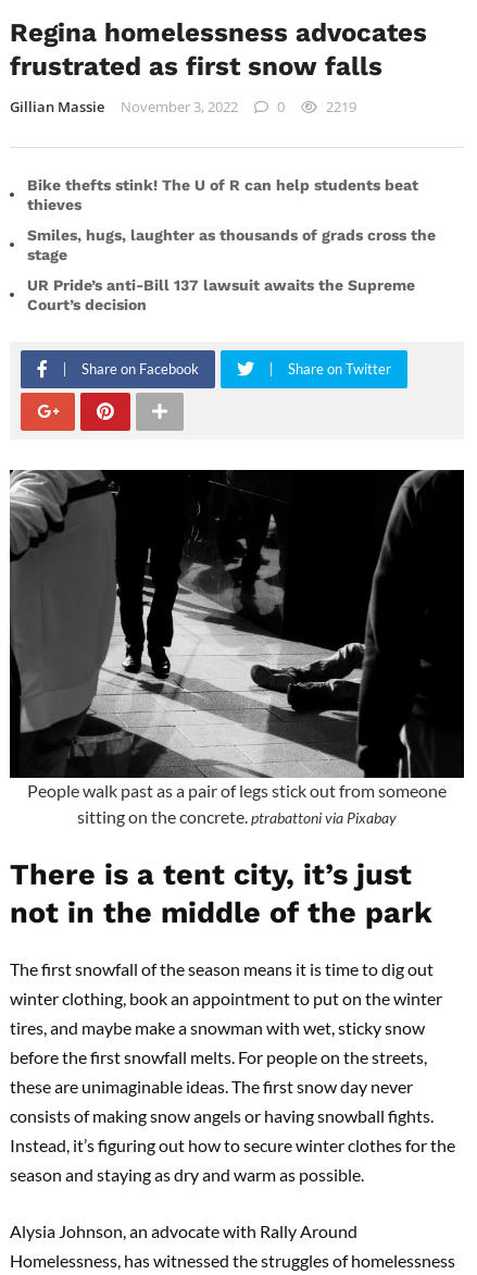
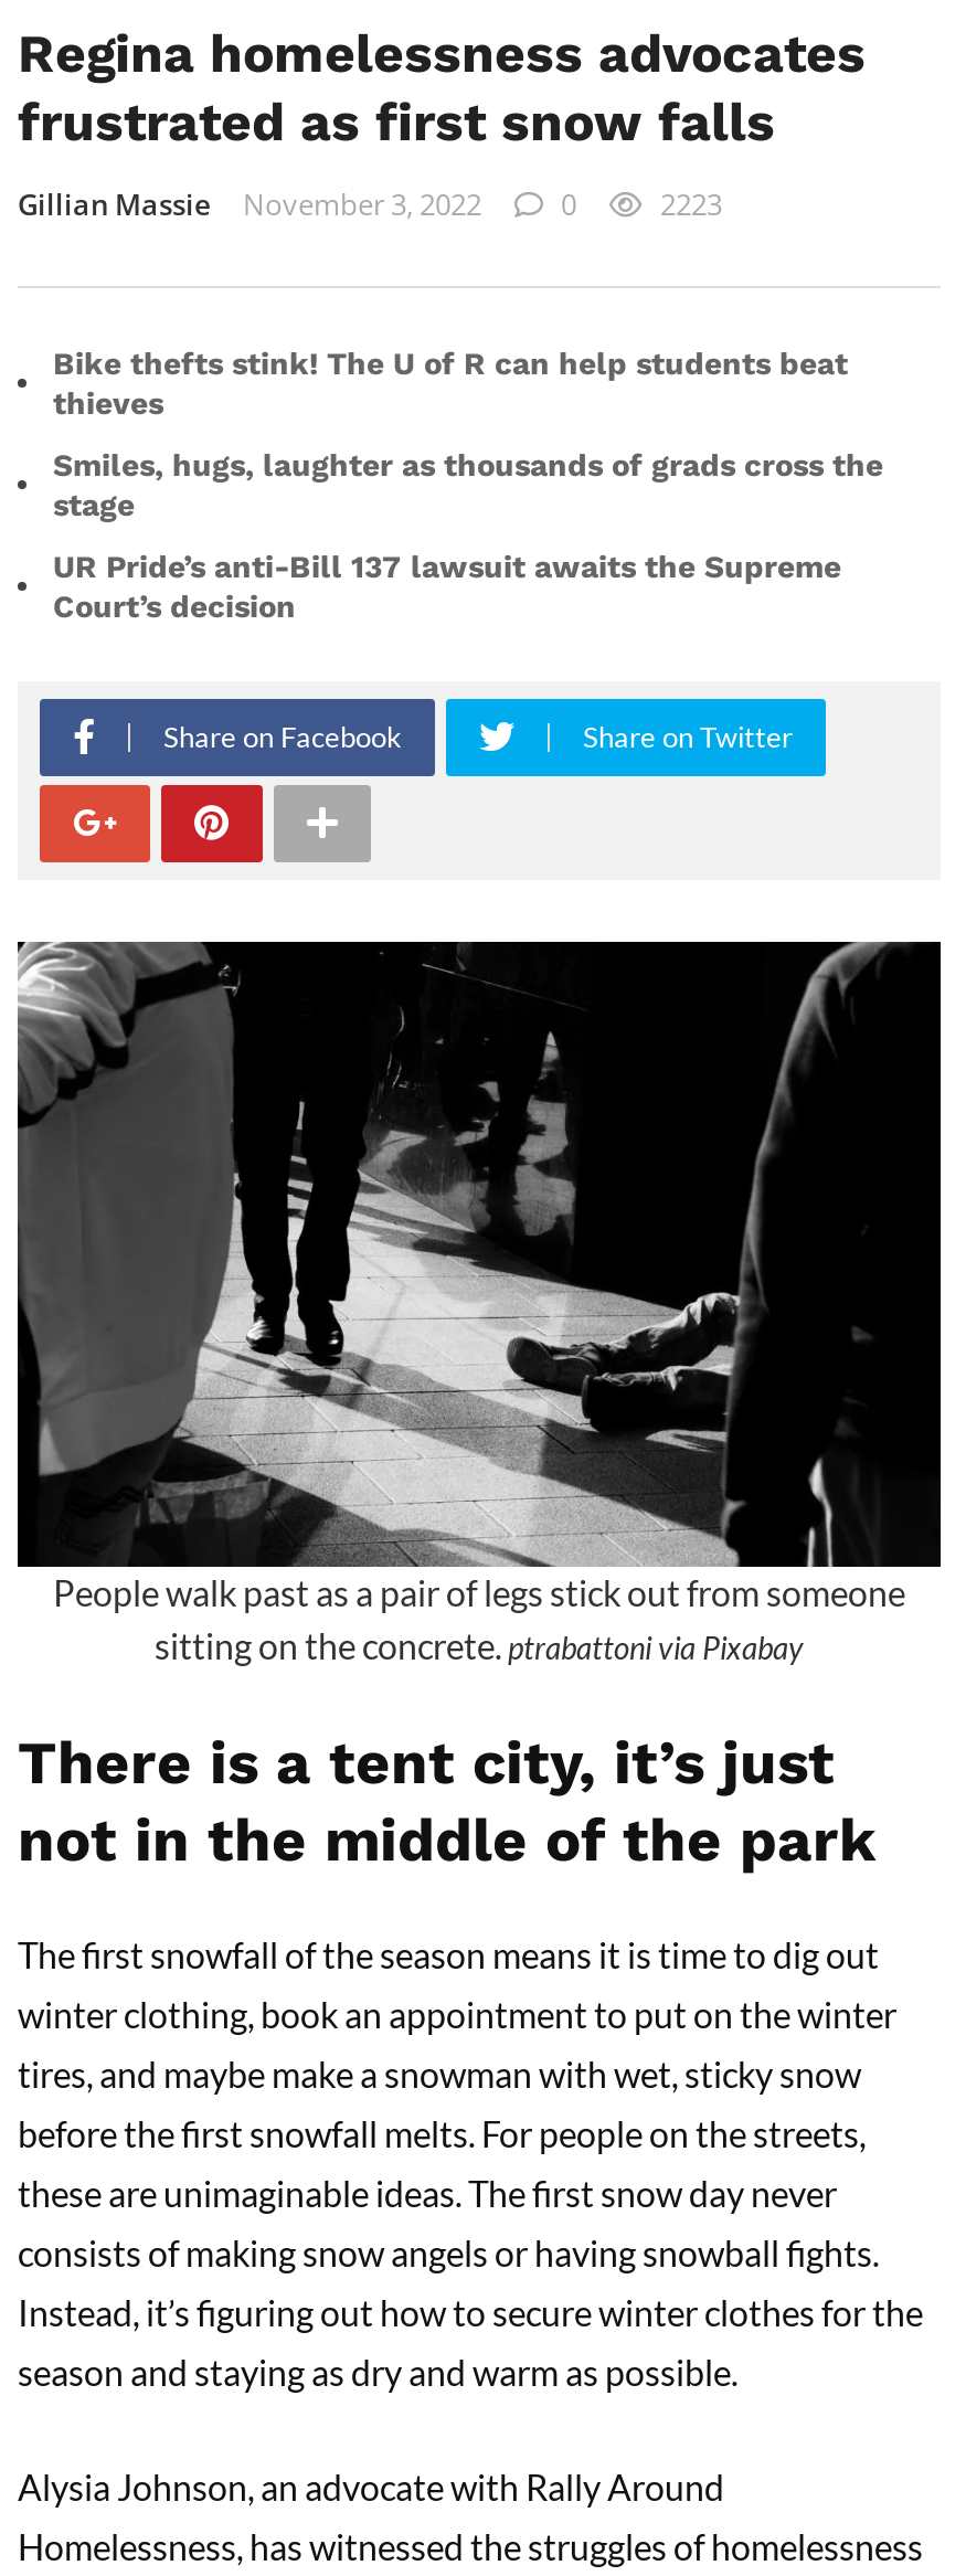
- 2219
+ 2223
